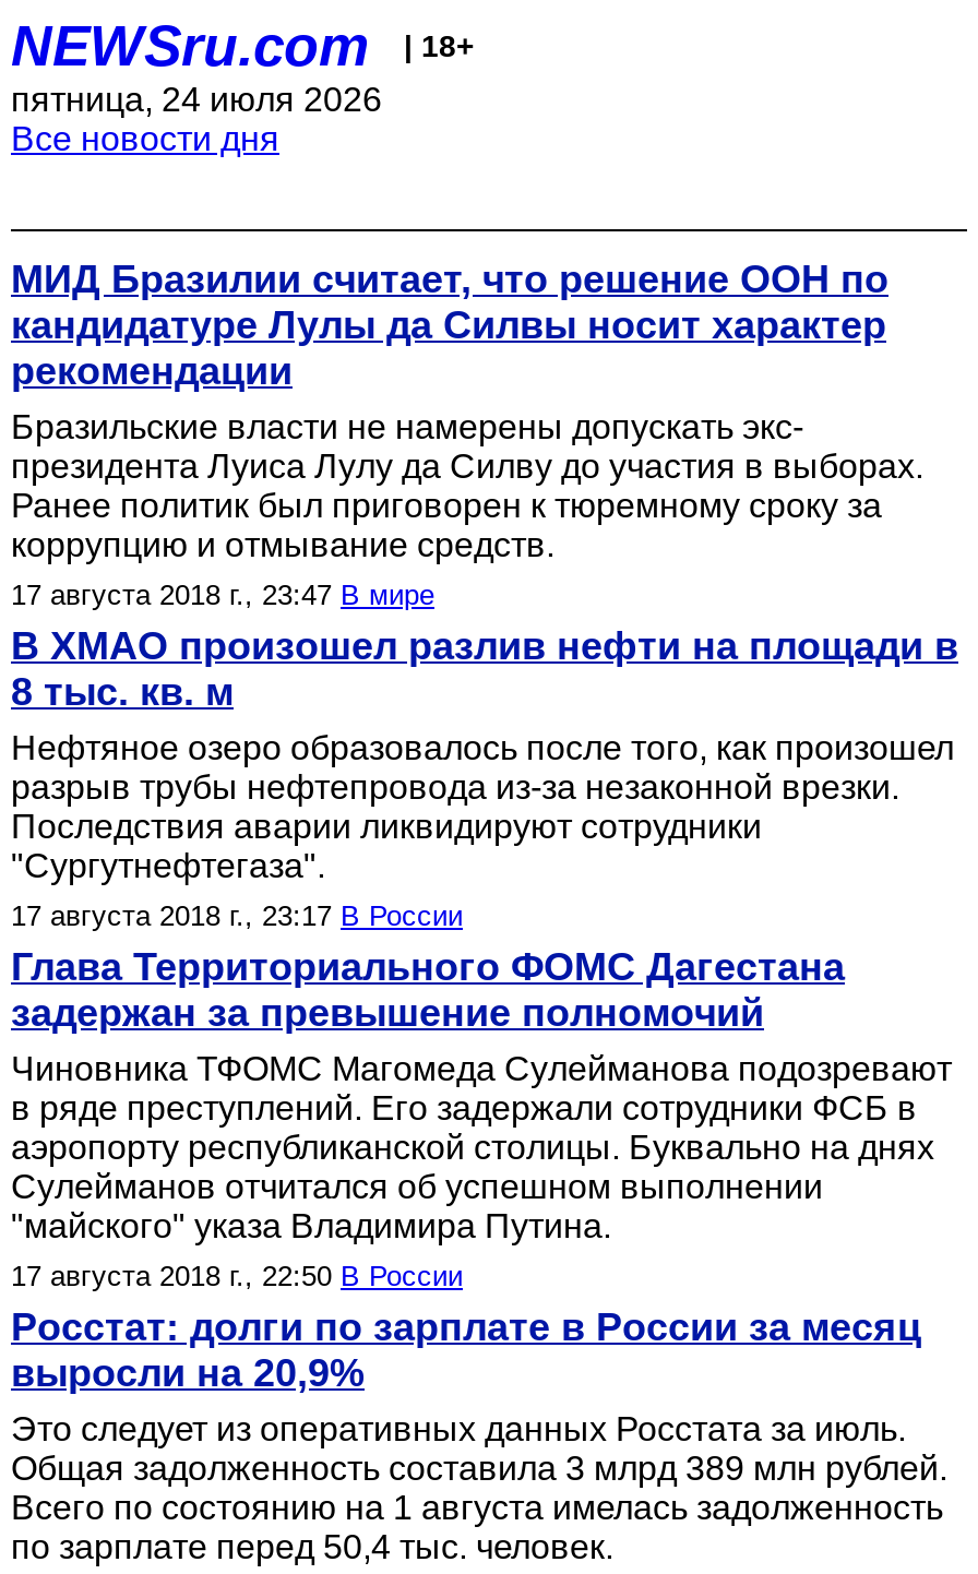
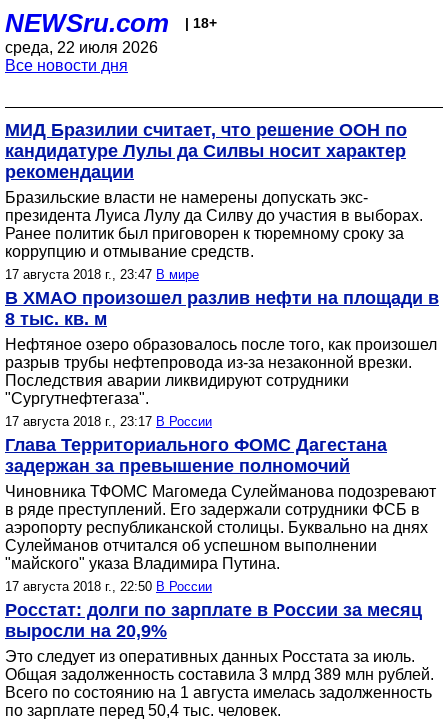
- пятница, 24 июля 2026
+ среда, 22 июля 2026
